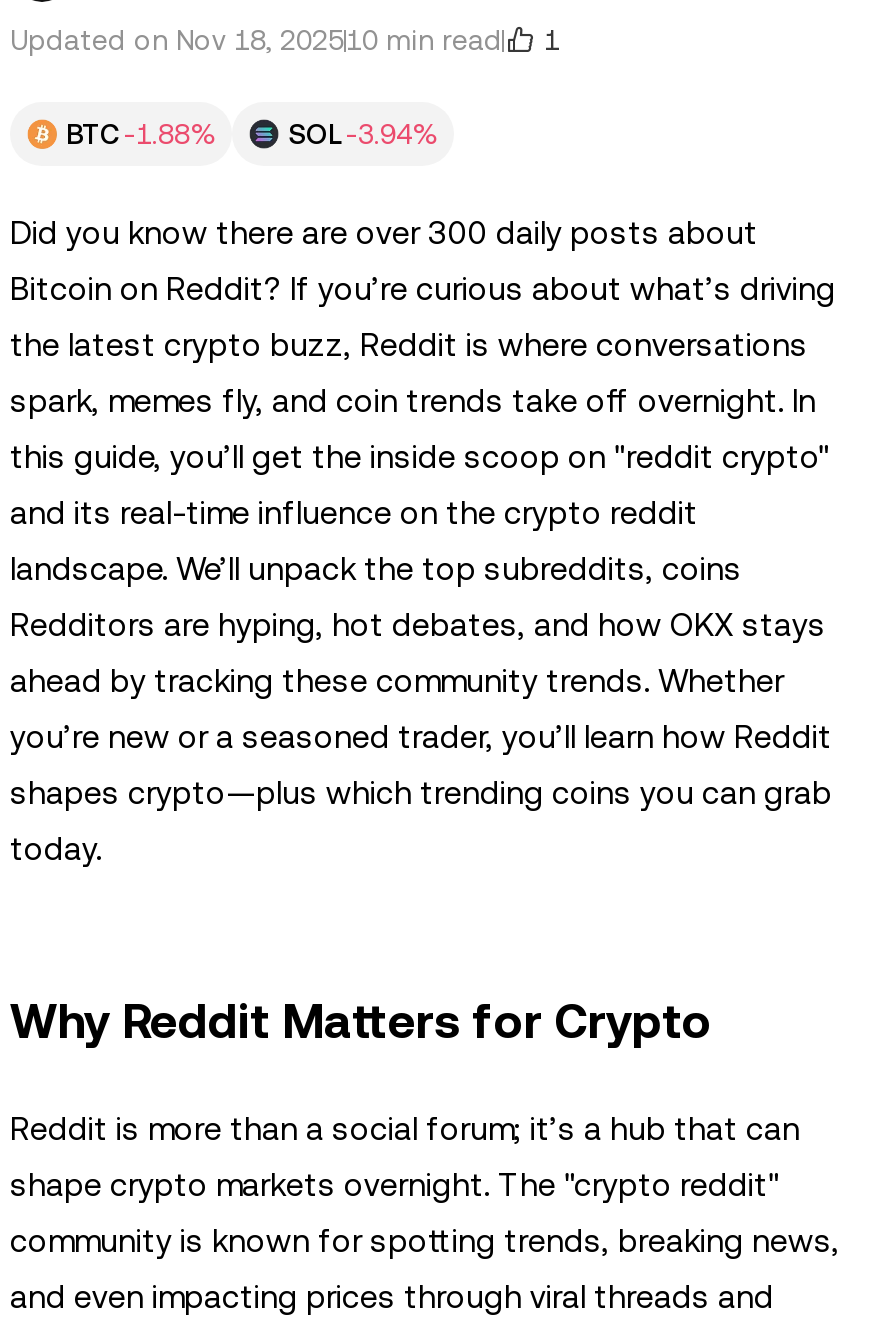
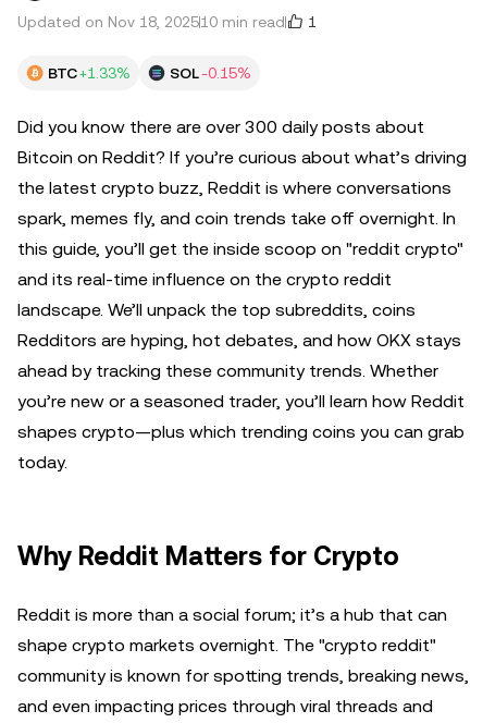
- BTC -1.88%
+ BTC +1.33%

- SOL -3.94%
+ SOL -0.15%
